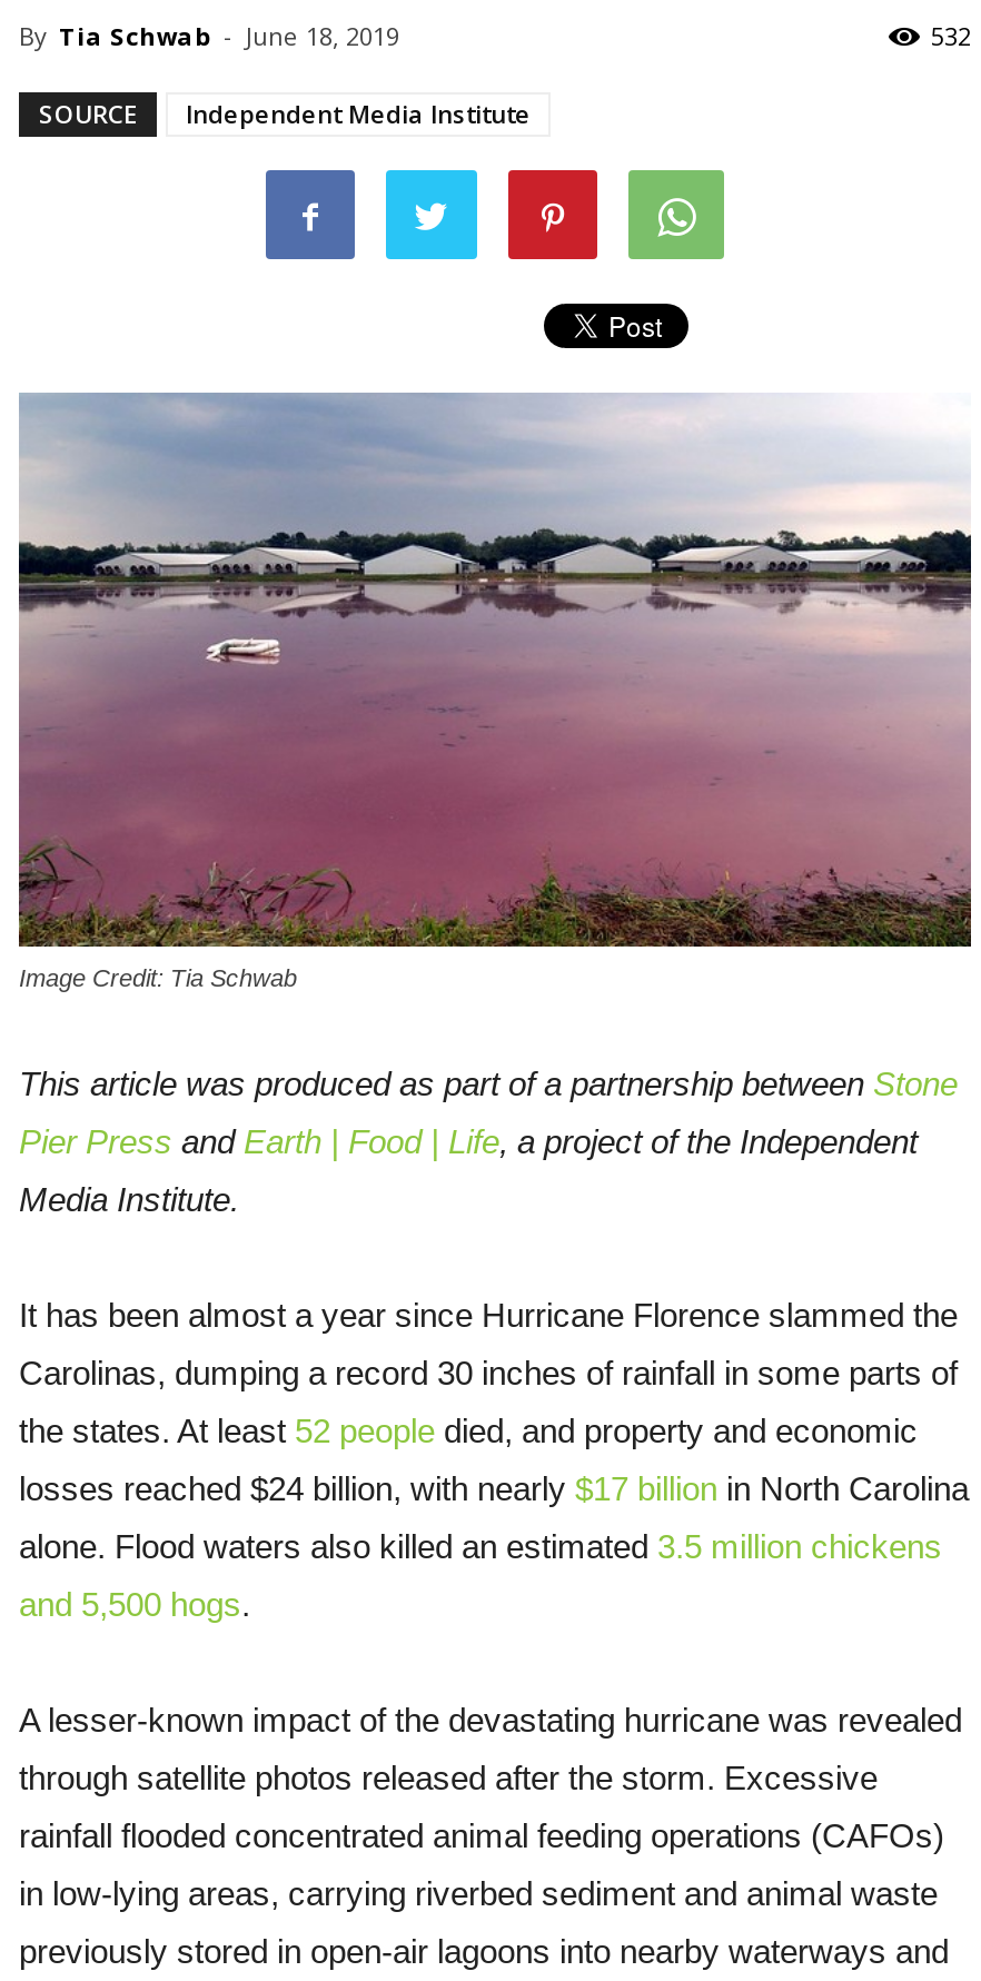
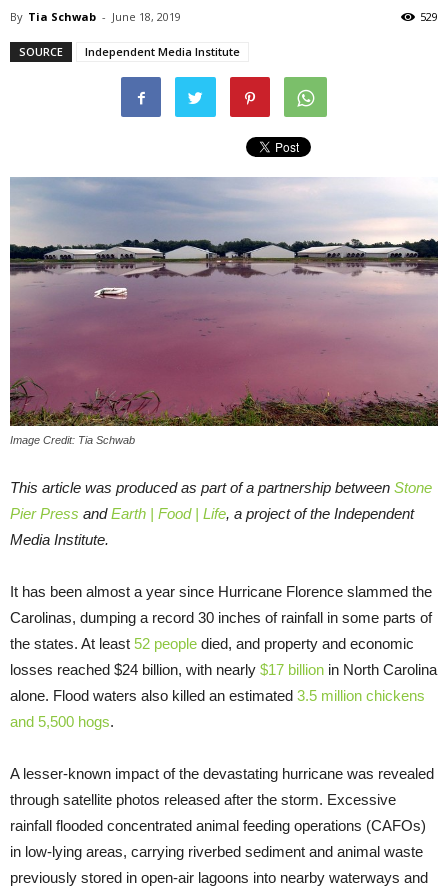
- 532
+ 529
